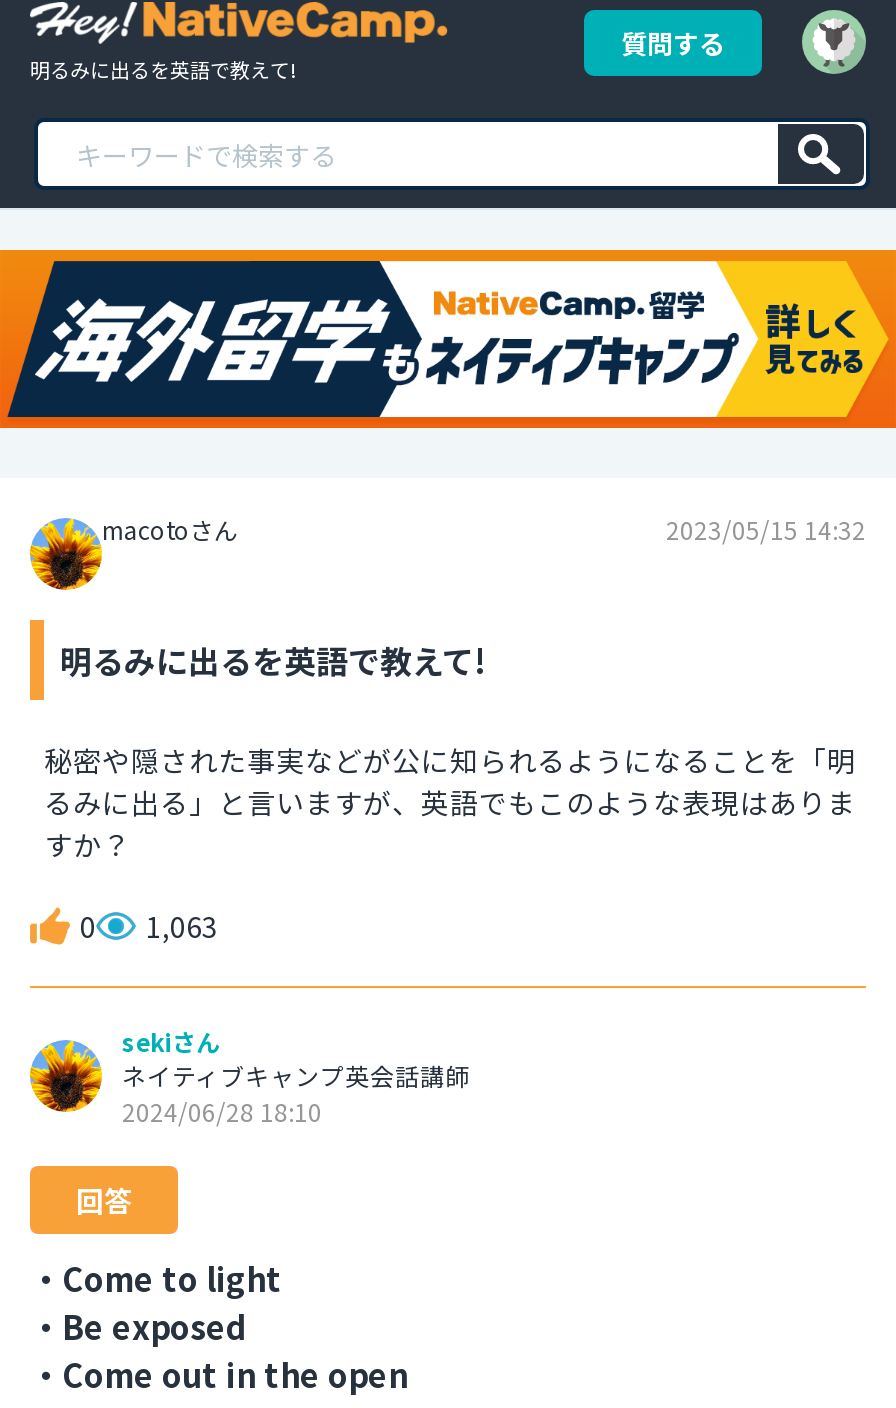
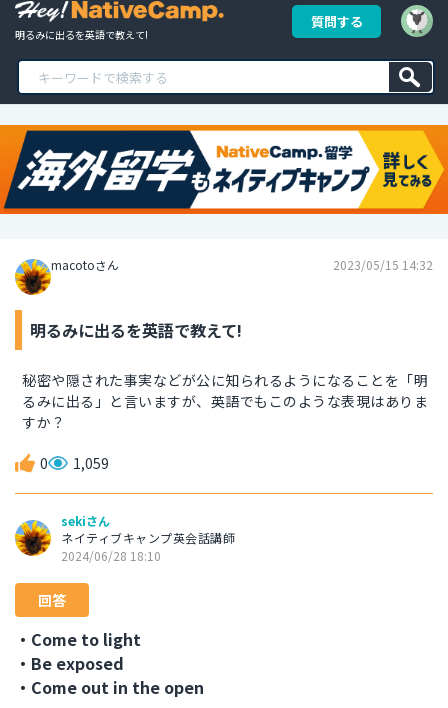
- 0 1,063
+ 0 1,059
